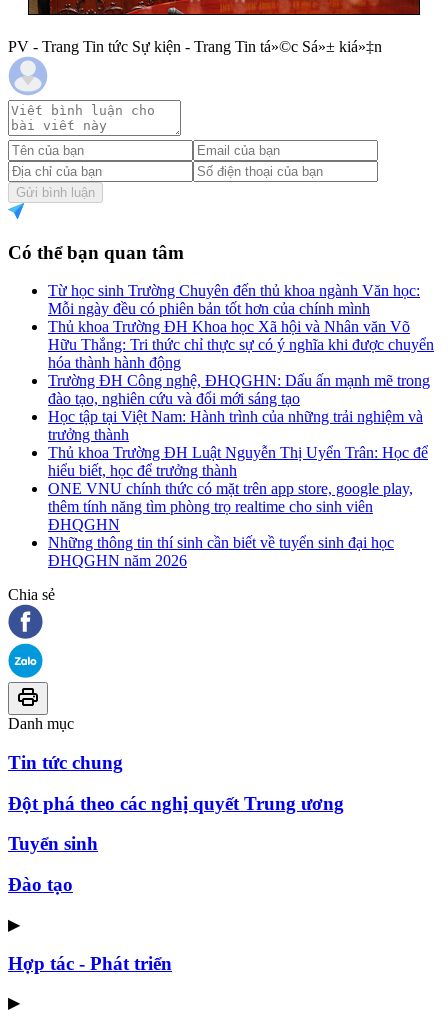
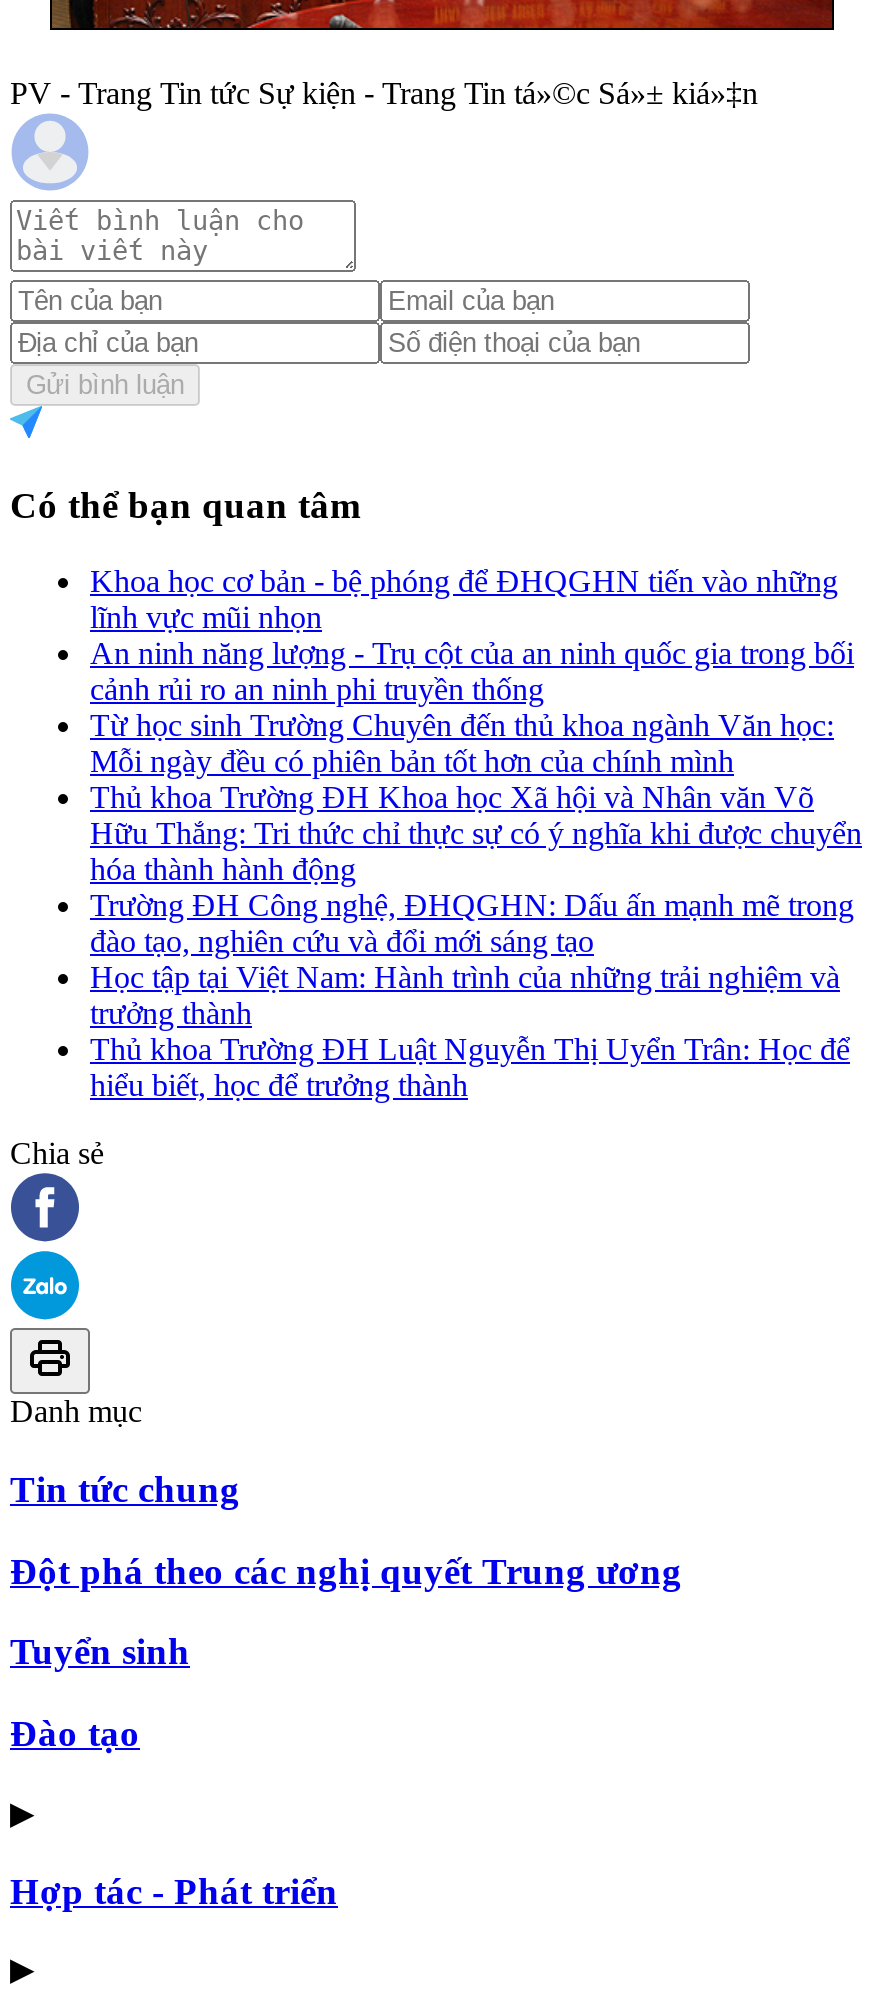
+ Khoa học cơ bản - bệ phóng để ĐHQGHN tiến vào những
+ lĩnh vực mũi nhọn
+ An ninh năng lượng - Trụ cột của an ninh quốc gia trong bối
+ cảnh rủi ro an ninh phi truyền thống

moved down: Từ học sinh Trường Chuyên đến thủ khoa ngành Văn học: | Mỗi ngày đều có phiên bản tốt hơn của chính mình | Thủ khoa Trường ĐH Khoa học Xã hội và Nhân văn Võ | ... | Thủ khoa Trường ĐH Luật Nguyễn Thị Uyển Trân: Học để | hiểu biết, học để trưởng thành

- ONE VNU chính thức có mặt trên app store, google play,
- thêm tính năng tìm phòng trọ realtime cho sinh viên
- ĐHQGHN
- Những thông tin thí sinh cần biết về tuyển sinh đại học
- ĐHQGHN năm 2026
